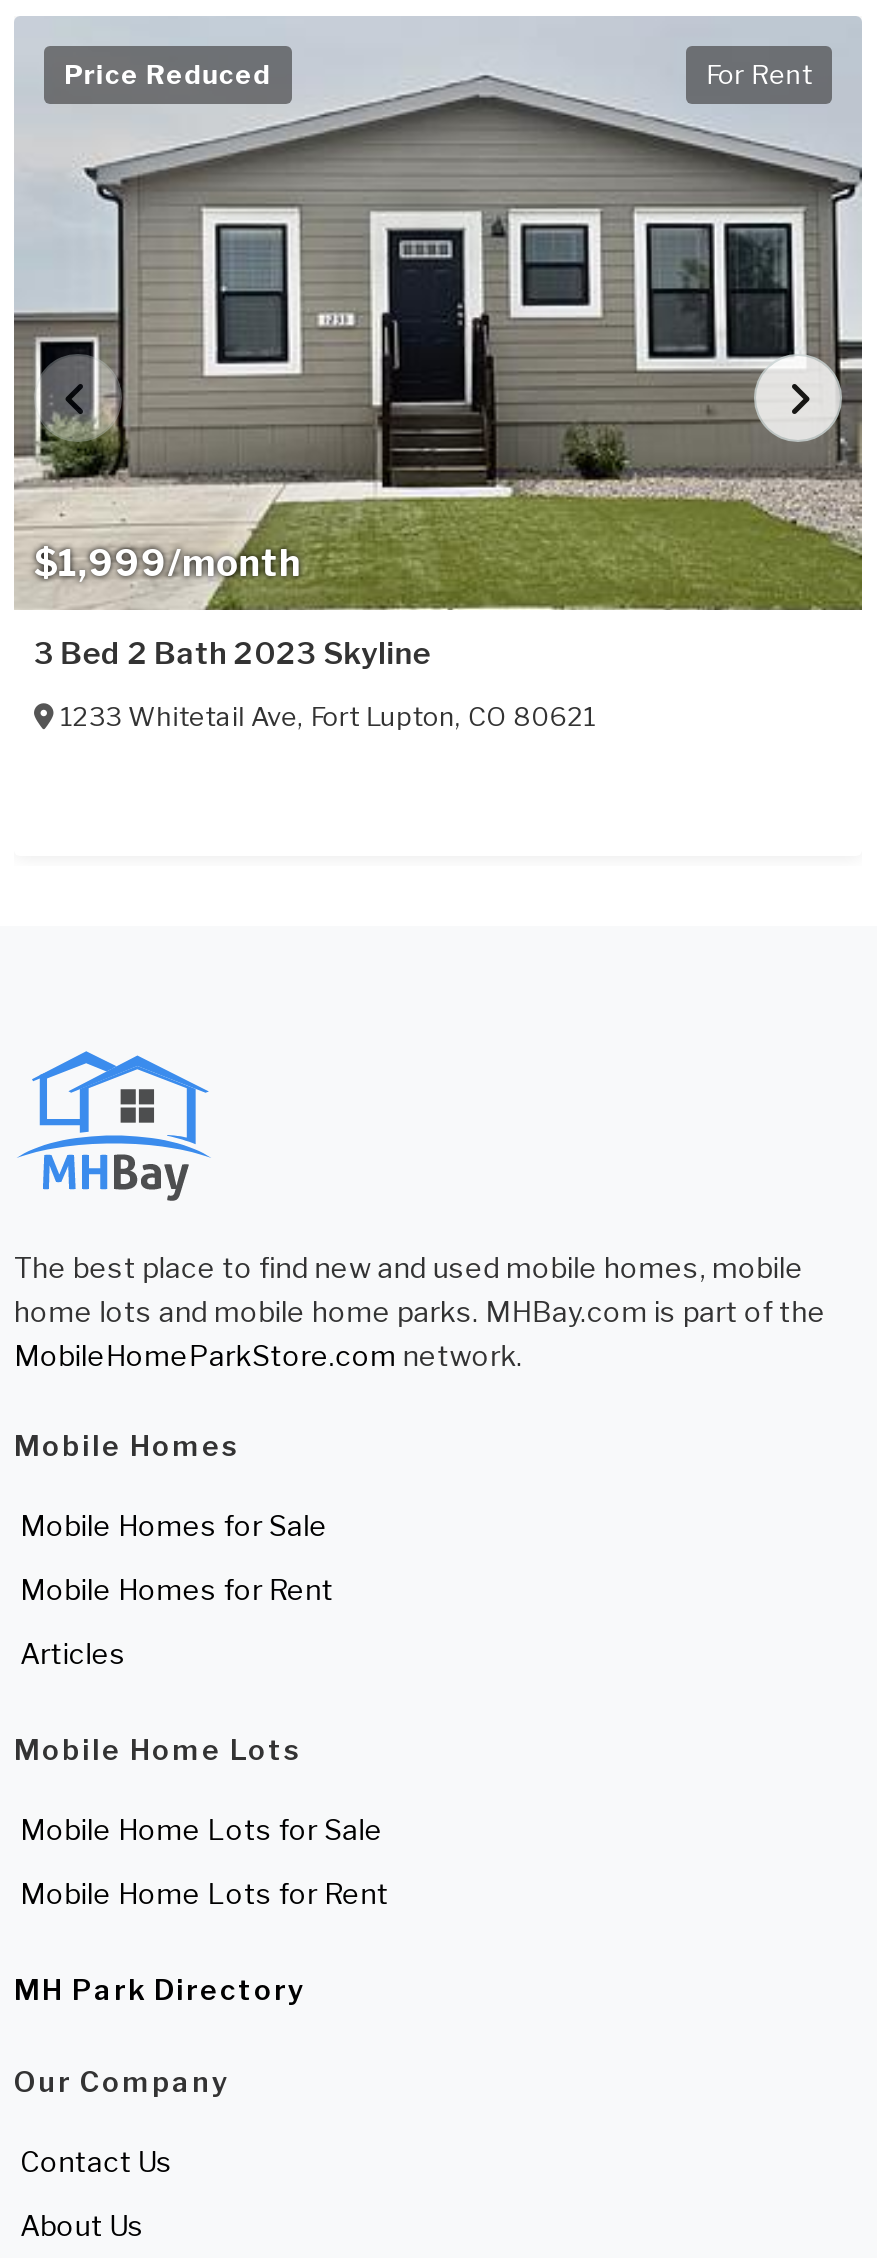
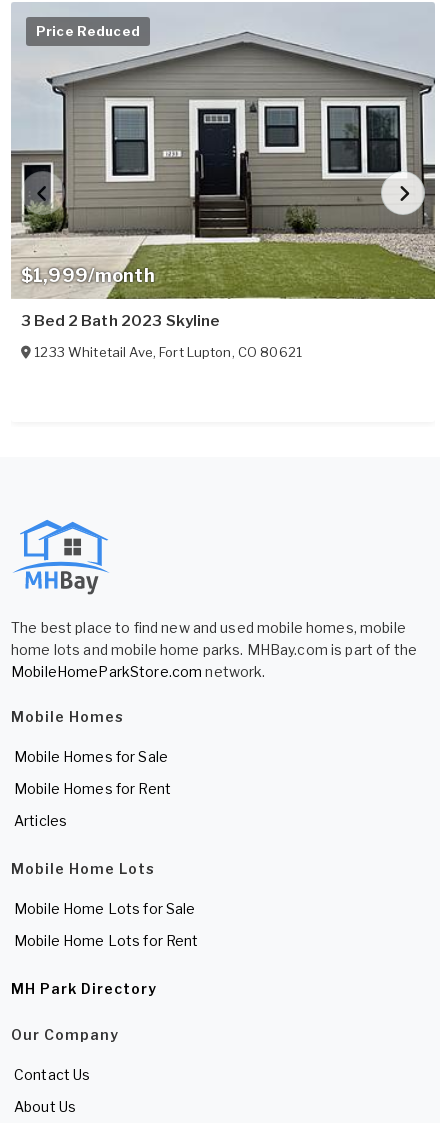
- For Rent
